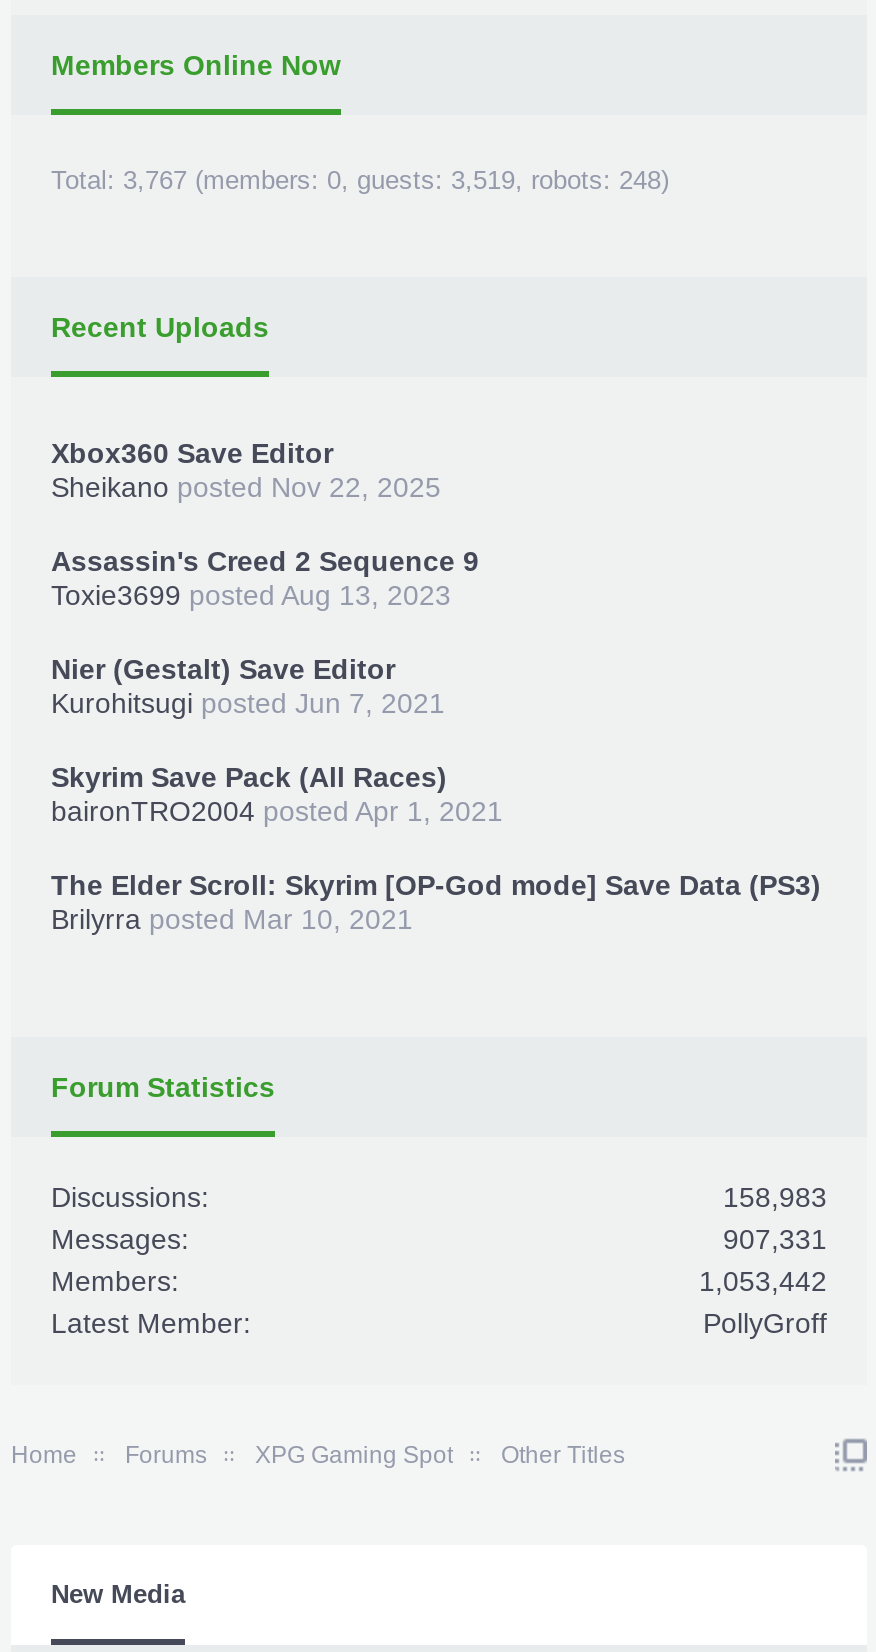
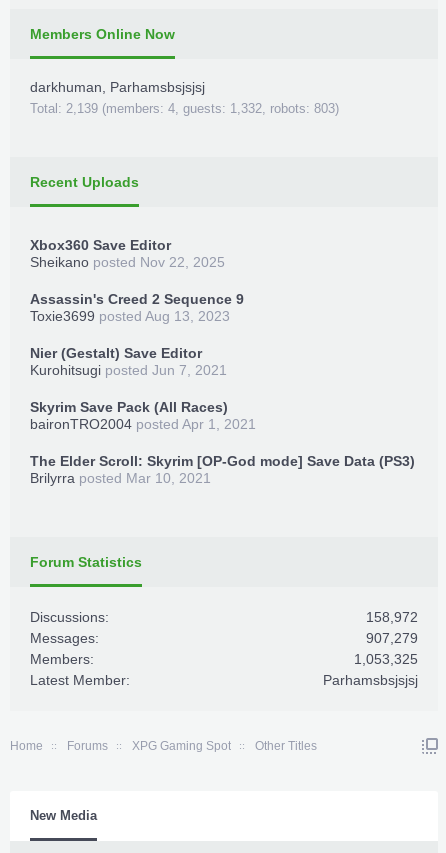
- Total: 3,767 (members: 0, guests: 3,519, robots: 248)
+ darkhuman, Parhamsbsjsjsj
+ Total: 2,139 (members: 4, guests: 1,332, robots: 803)

- 158,983
+ 158,972

- 907,331
+ 907,279

- 1,053,442
+ 1,053,325

- PollyGroff
+ Parhamsbsjsjsj
